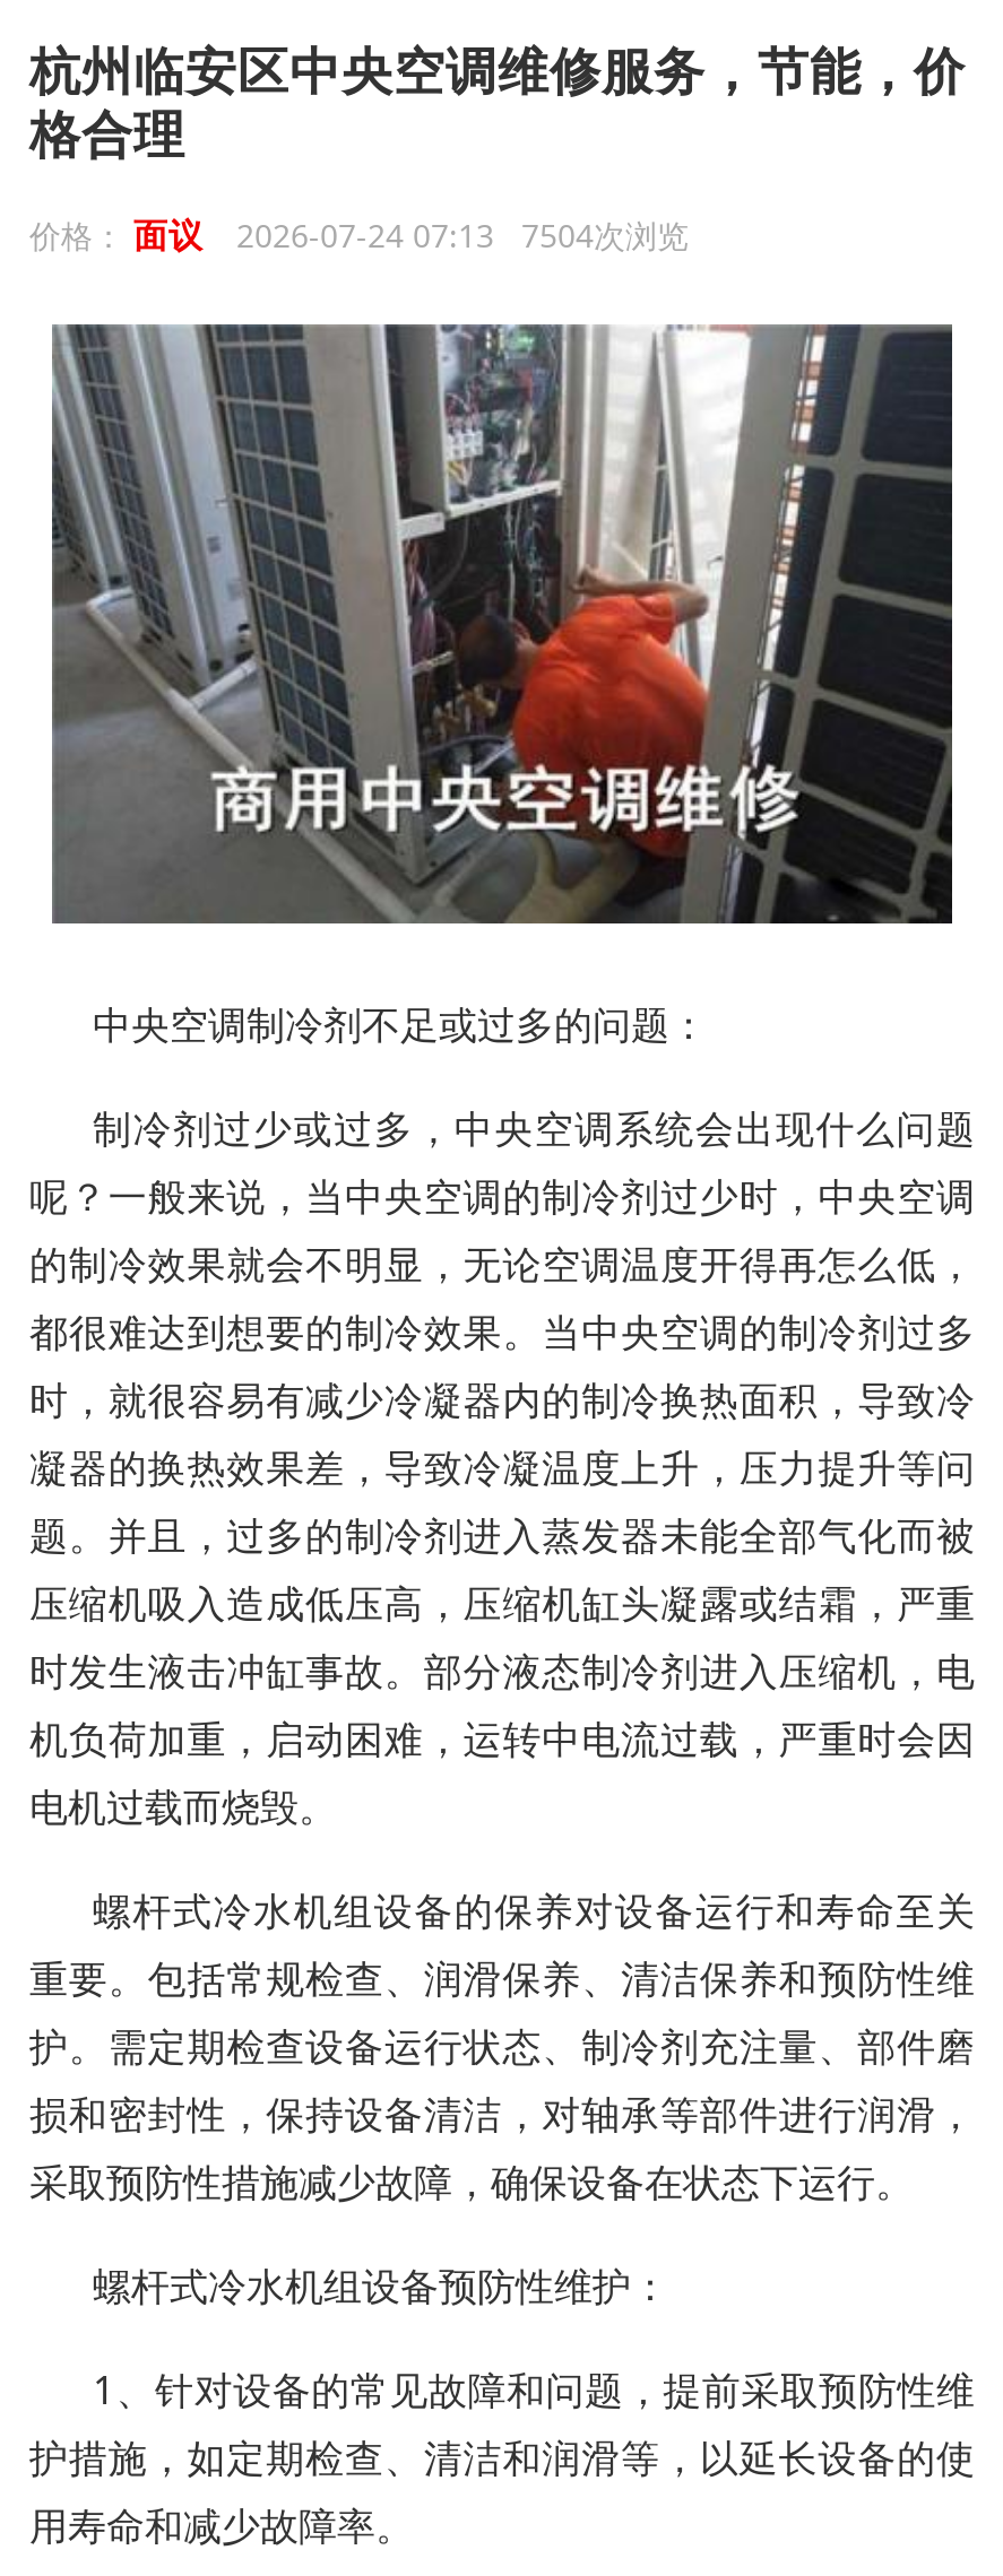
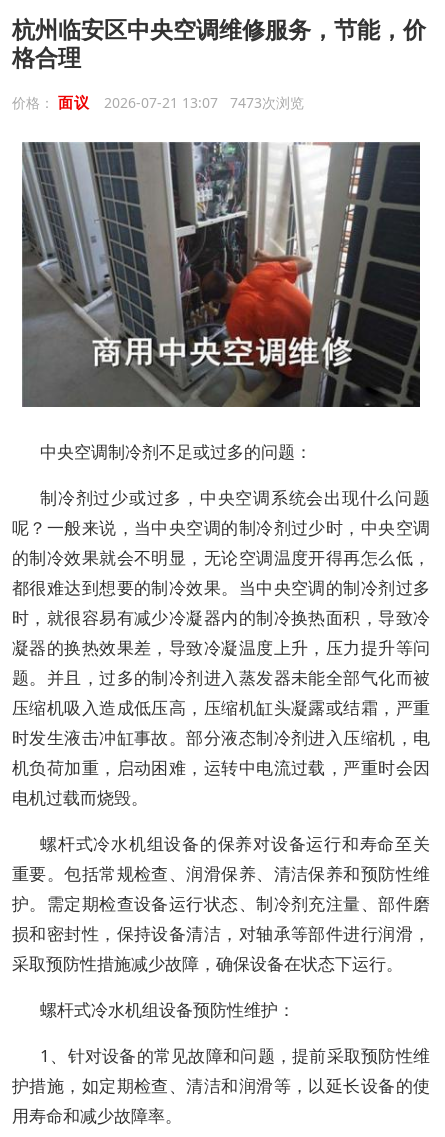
- 价格：面议 2026-07-24 07:13 7504次浏览
+ 价格：面议 2026-07-21 13:07 7473次浏览
